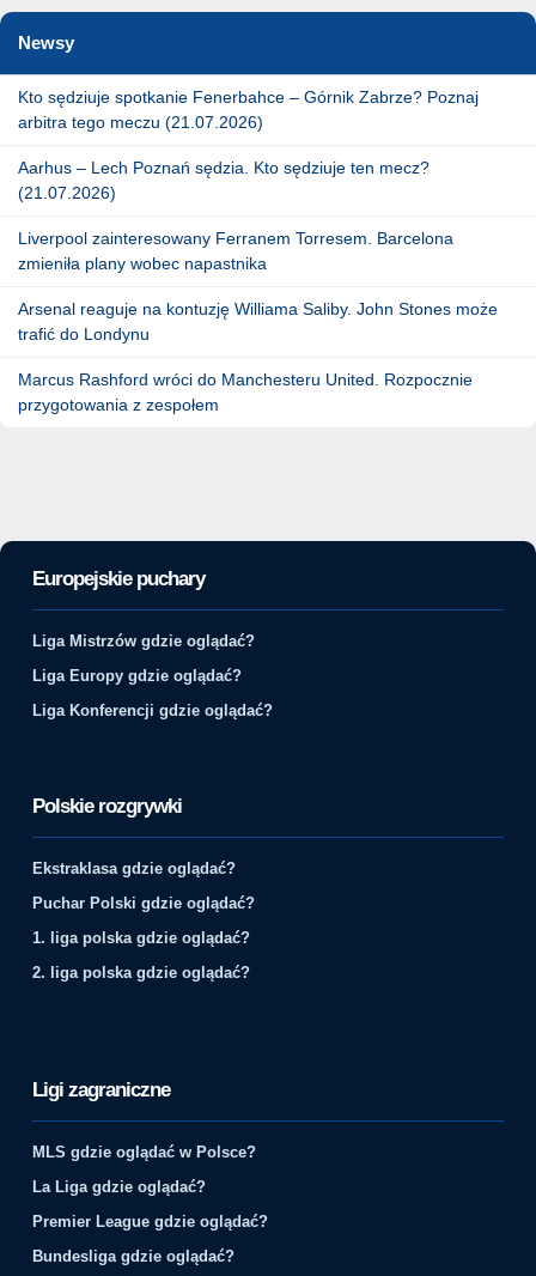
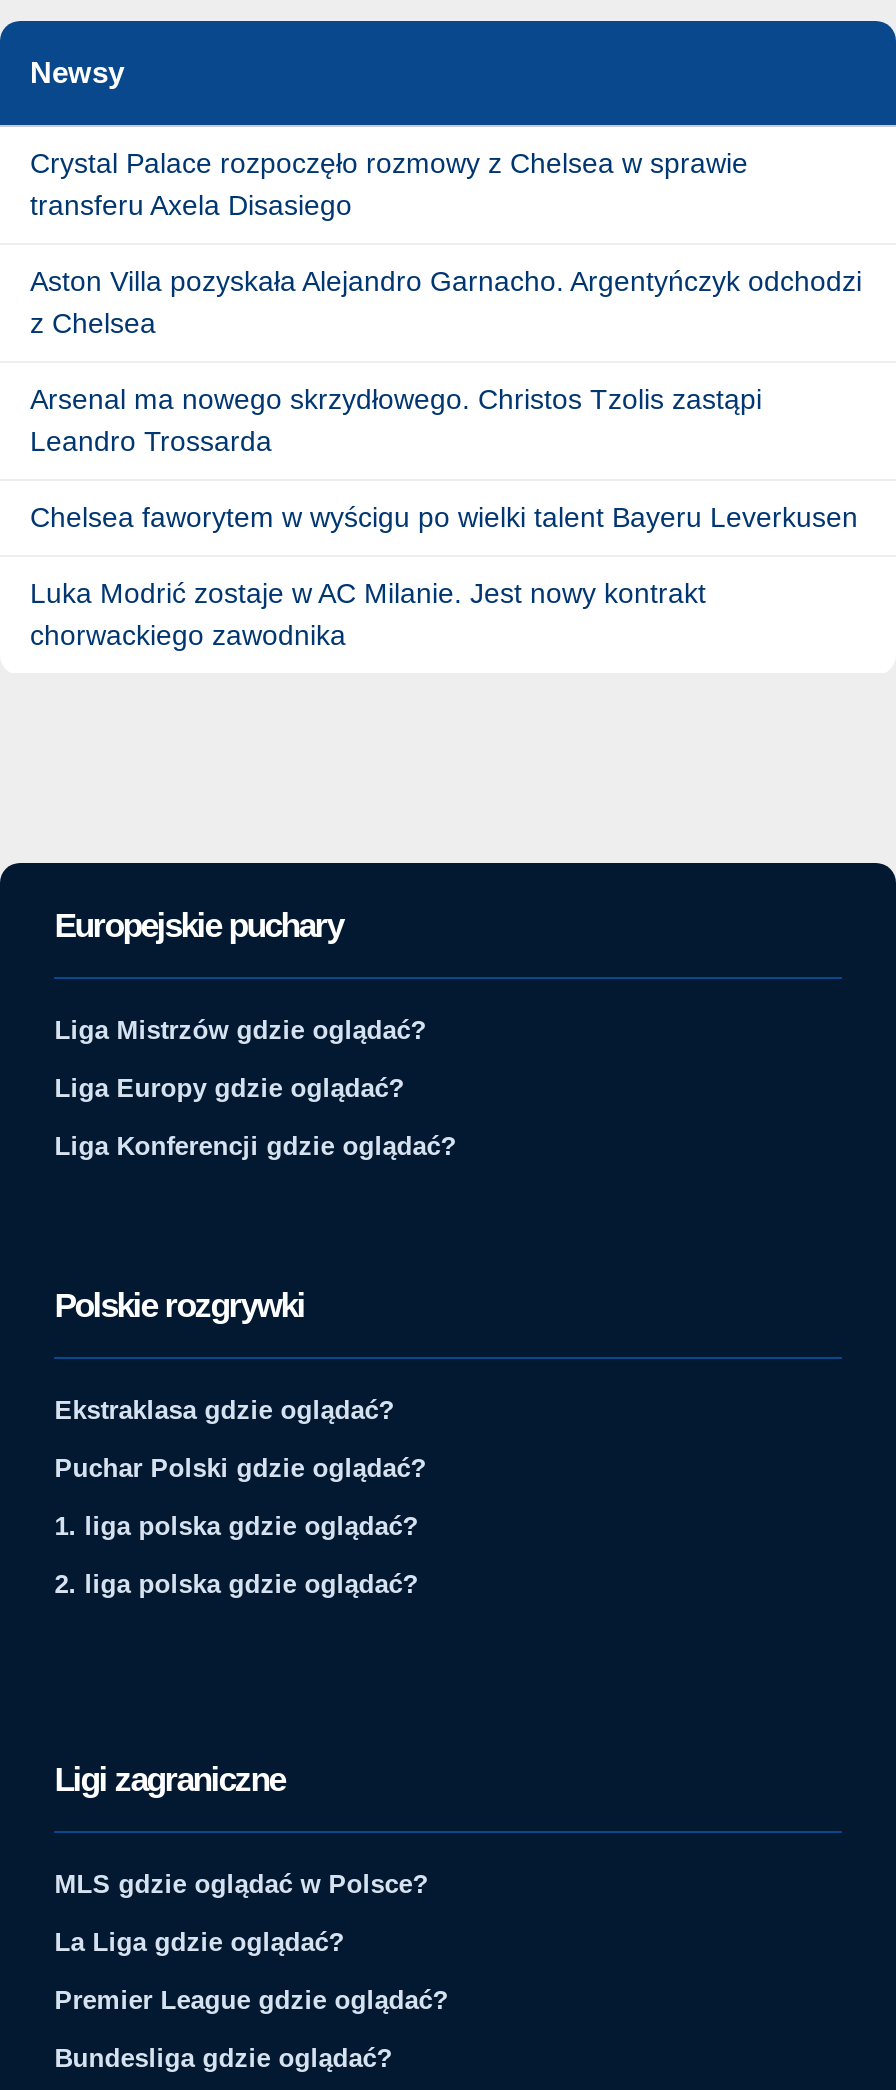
- Kto sędziuje spotkanie Fenerbahce – Górnik Zabrze? Poznaj
- arbitra tego meczu (21.07.2026)
+ Crystal Palace rozpoczęło rozmowy z Chelsea w sprawie
+ transferu Axela Disasiego

- Aarhus – Lech Poznań sędzia. Kto sędziuje ten mecz?
- (21.07.2026)
+ Aston Villa pozyskała Alejandro Garnacho. Argentyńczyk odchodzi
+ z Chelsea

- Liverpool zainteresowany Ferranem Torresem. Barcelona
- zmieniła plany wobec napastnika
+ Arsenal ma nowego skrzydłowego. Christos Tzolis zastąpi
+ Leandro Trossarda

- Arsenal reaguje na kontuzję Williama Saliby. John Stones może
- trafić do Londynu
+ Chelsea faworytem w wyścigu po wielki talent Bayeru Leverkusen

- Marcus Rashford wróci do Manchesteru United. Rozpocznie
- przygotowania z zespołem
+ Luka Modrić zostaje w AC Milanie. Jest nowy kontrakt
+ chorwackiego zawodnika
